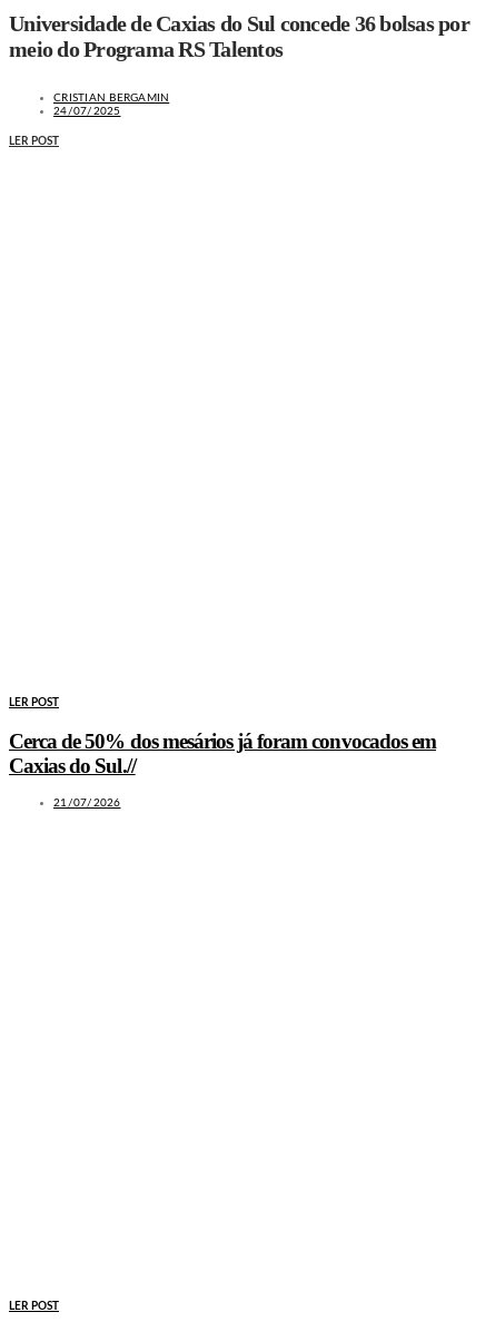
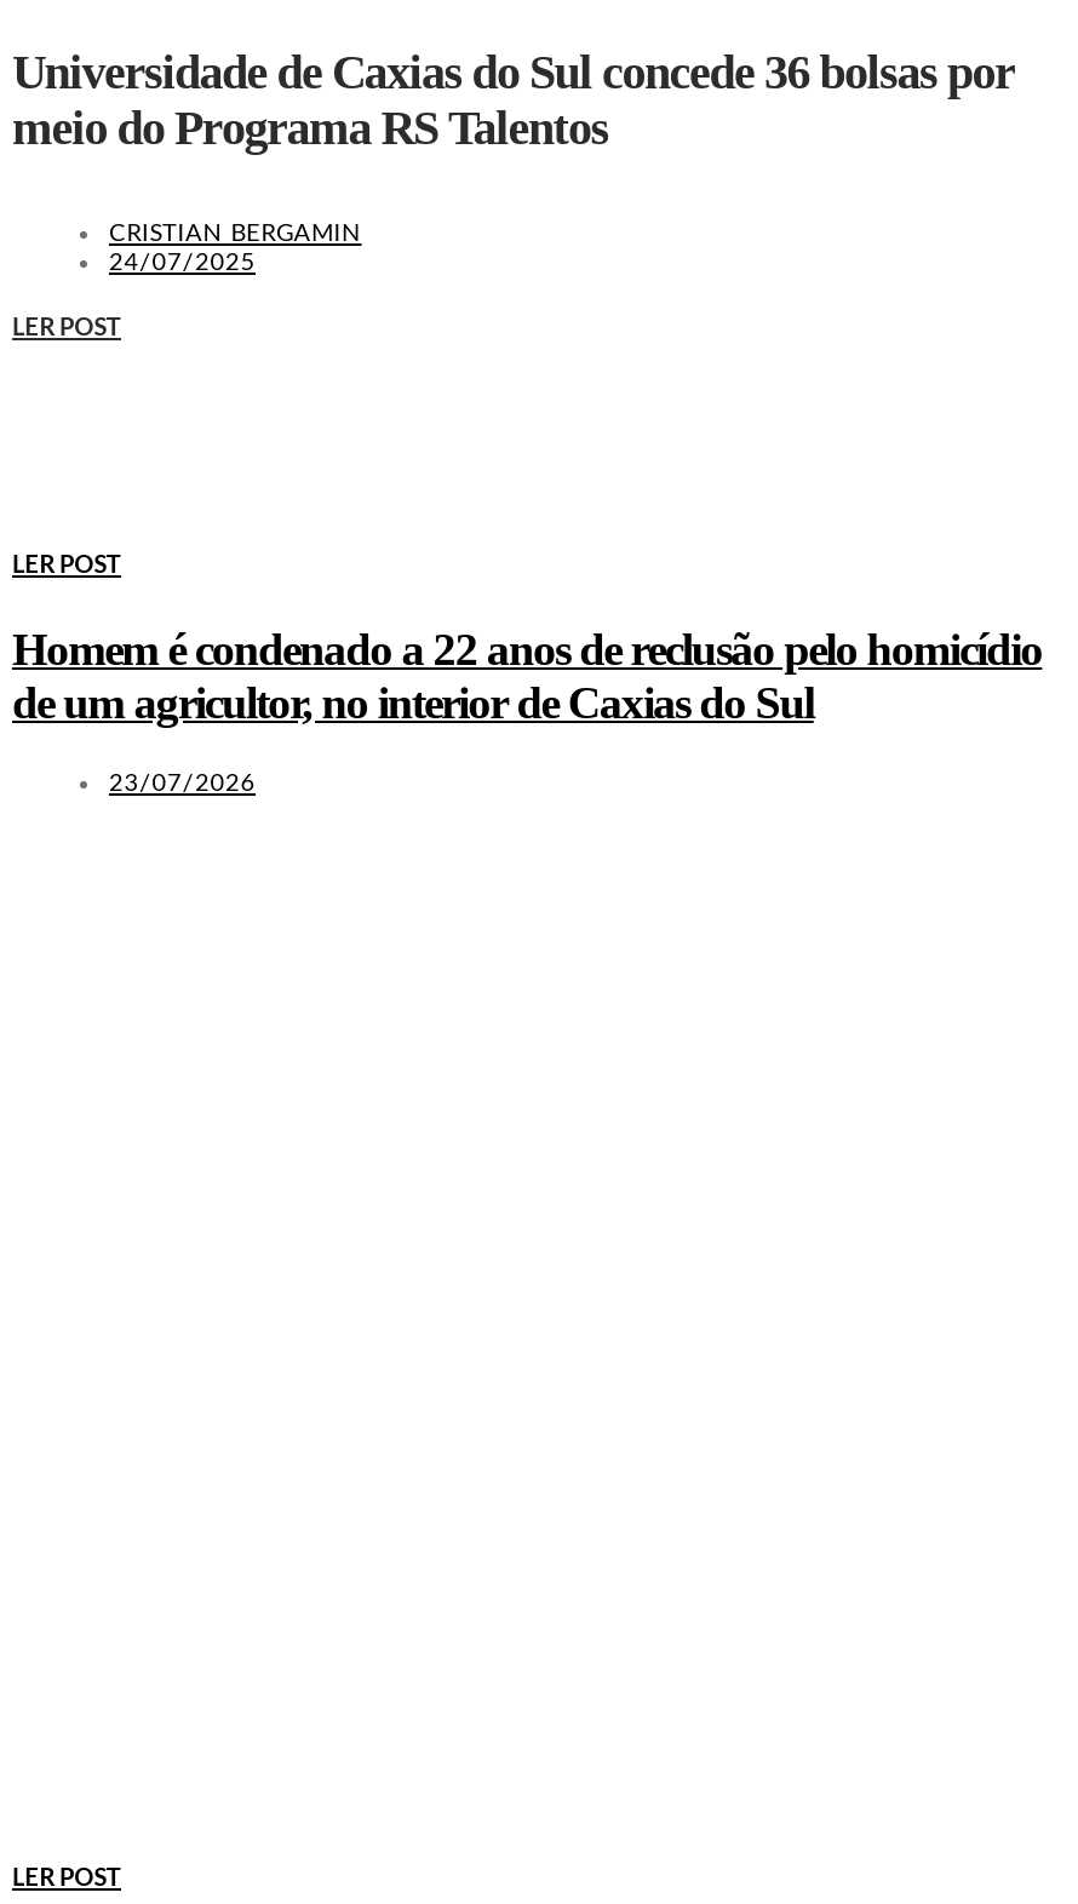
- Cerca de 50% dos mesários já foram convocados em
- Caxias do Sul.//
+ Homem é condenado a 22 anos de reclusão pelo homicídio
+ de um agricultor, no interior de Caxias do Sul

- 21/07/2026
+ 23/07/2026
